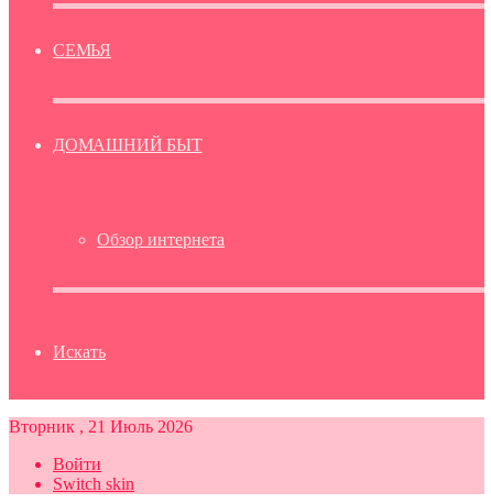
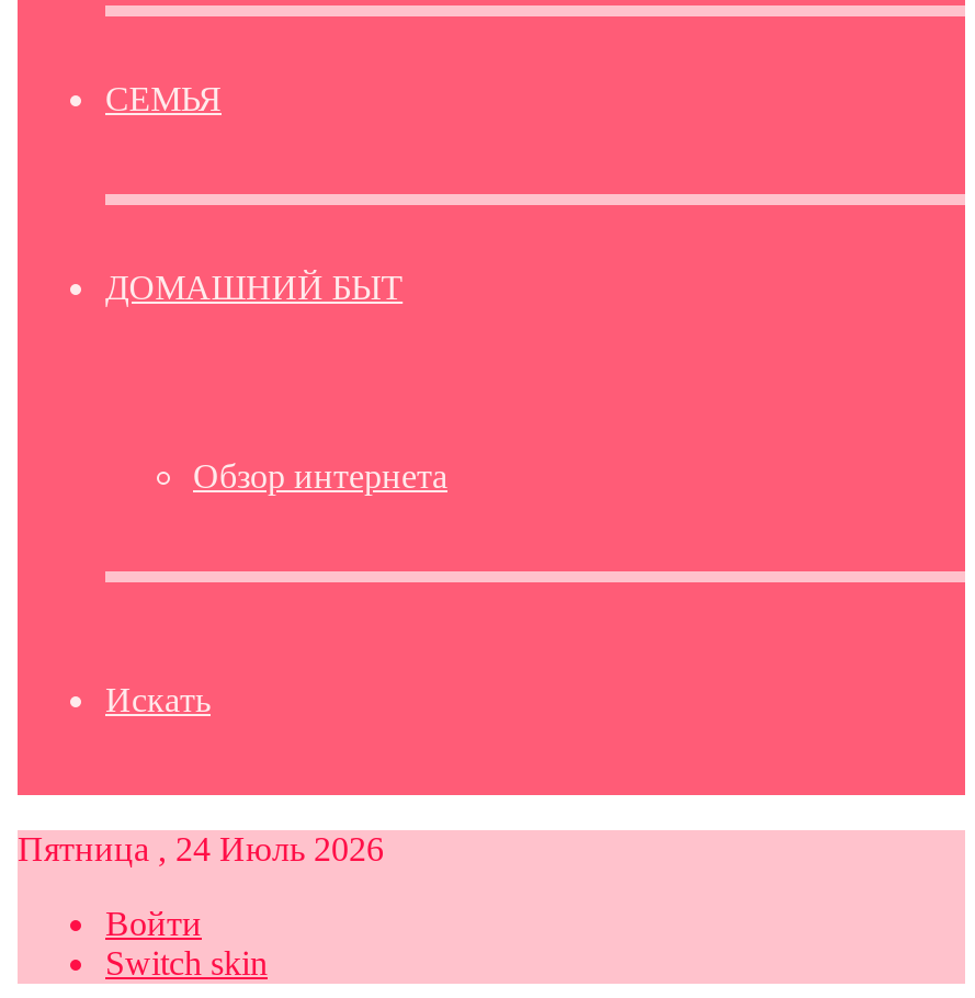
- Вторник , 21 Июль 2026
+ Пятница , 24 Июль 2026
